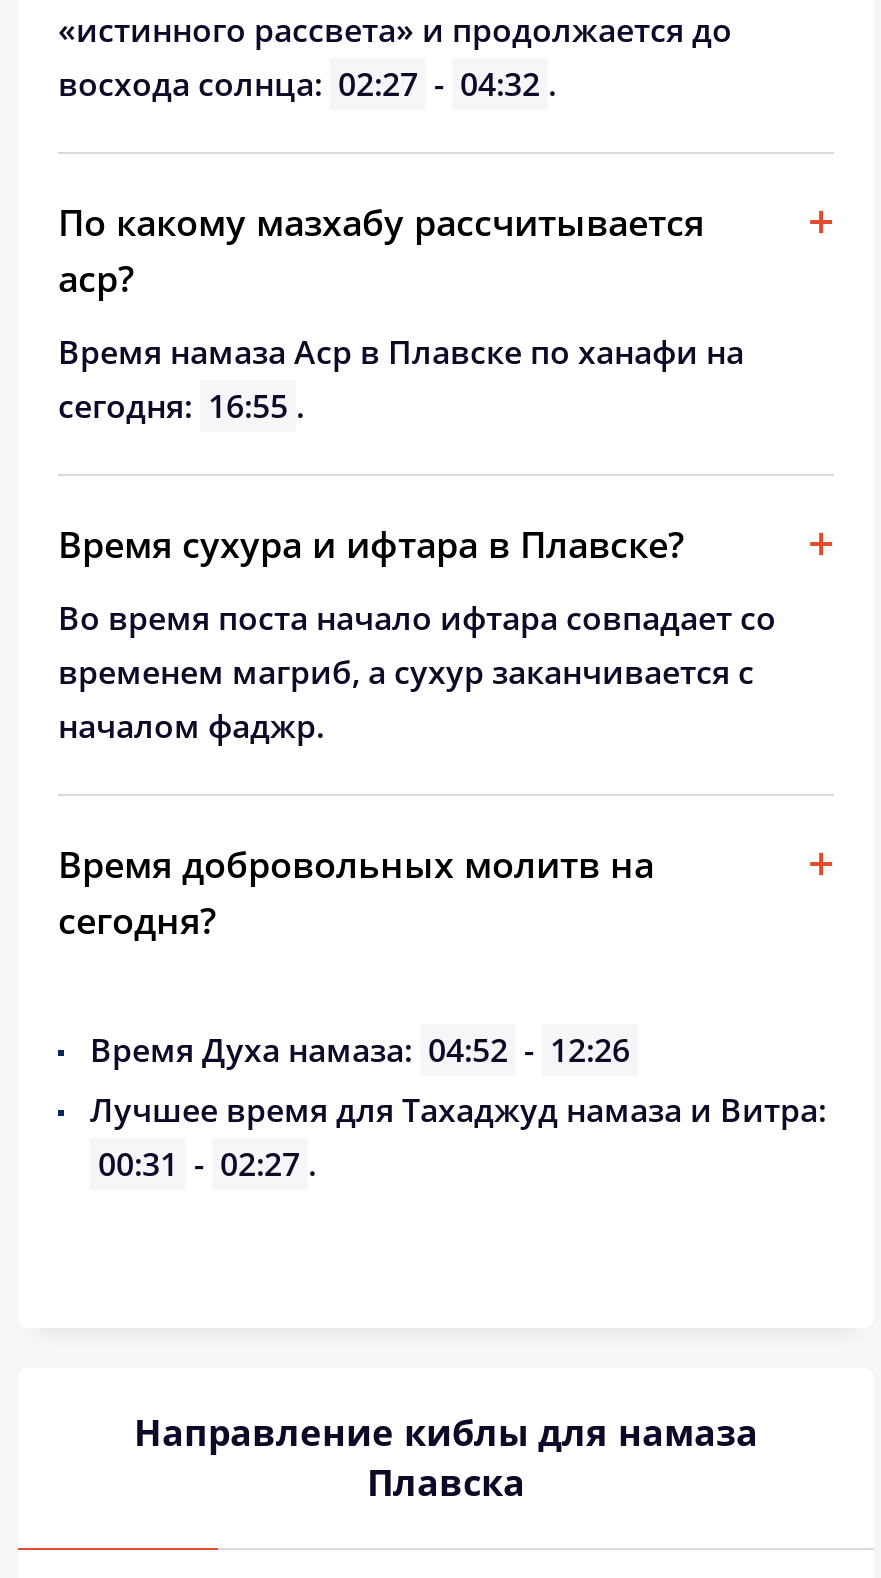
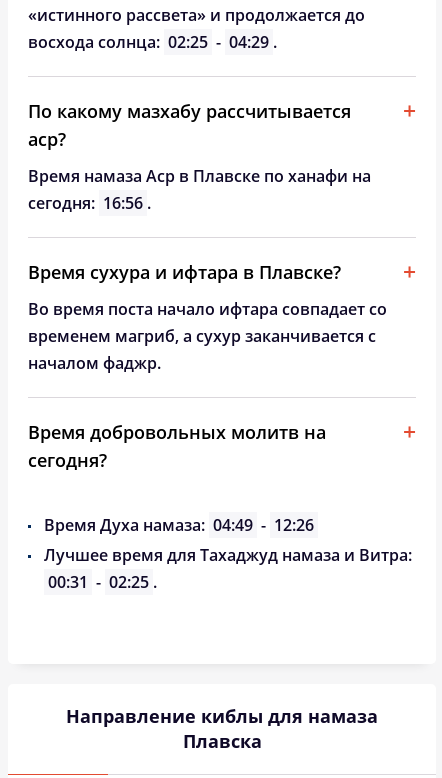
- восхода солнца: 02:27 - 04:32 .
+ восхода солнца: 02:25 - 04:29 .

- сегодня: 16:55 .
+ сегодня: 16:56 .

- Время Духа намаза: 04:52 - 12:26
+ Время Духа намаза: 04:49 - 12:26

- 00:31 - 02:27 .
+ 00:31 - 02:25 .
